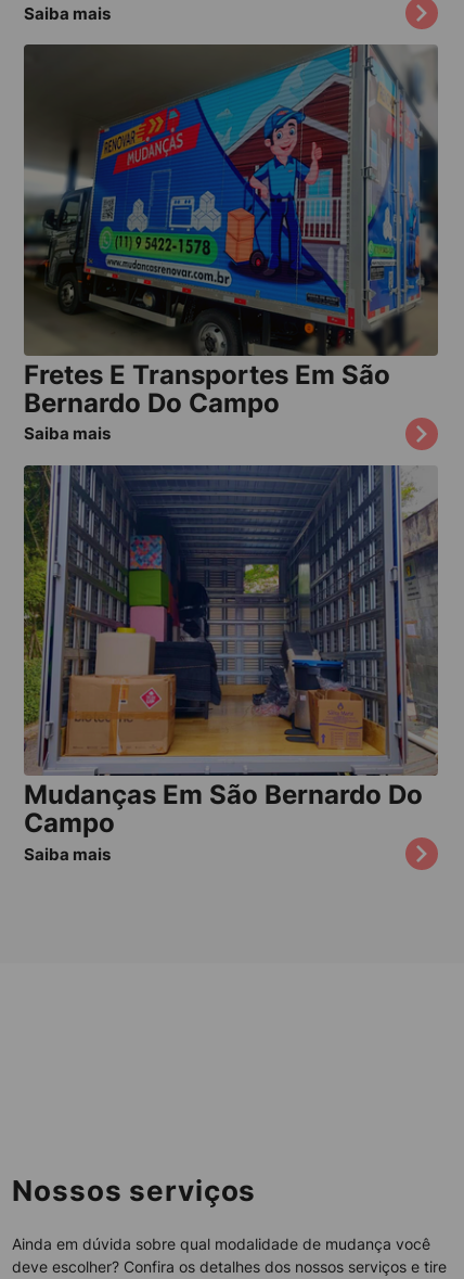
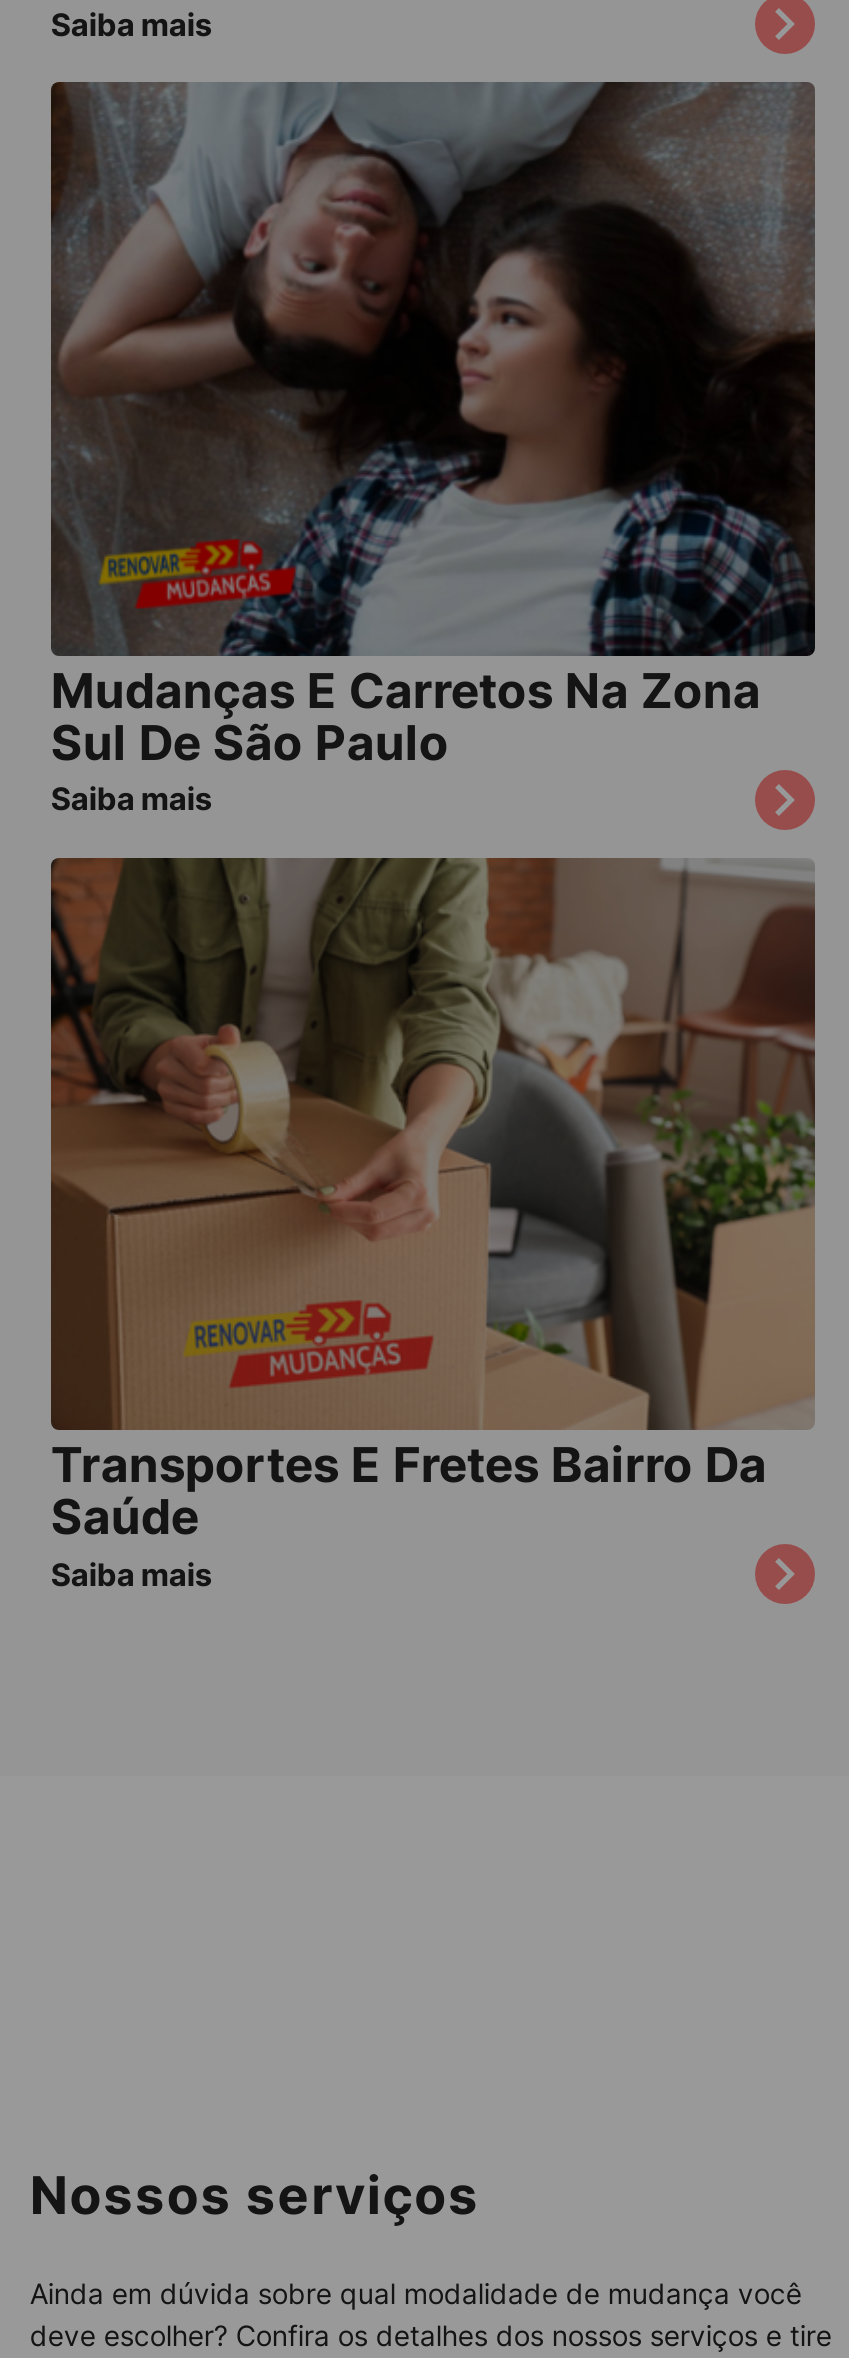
- [image]
- Fretes E Transportes Em São
- Bernardo Do Campo
+ [image]
+ Mudanças E Carretos Na Zona
+ Sul De São Paulo

- [image]
- Mudanças Em São Bernardo Do
- Campo
+ [image]
+ Transportes E Fretes Bairro Da
+ Saúde
